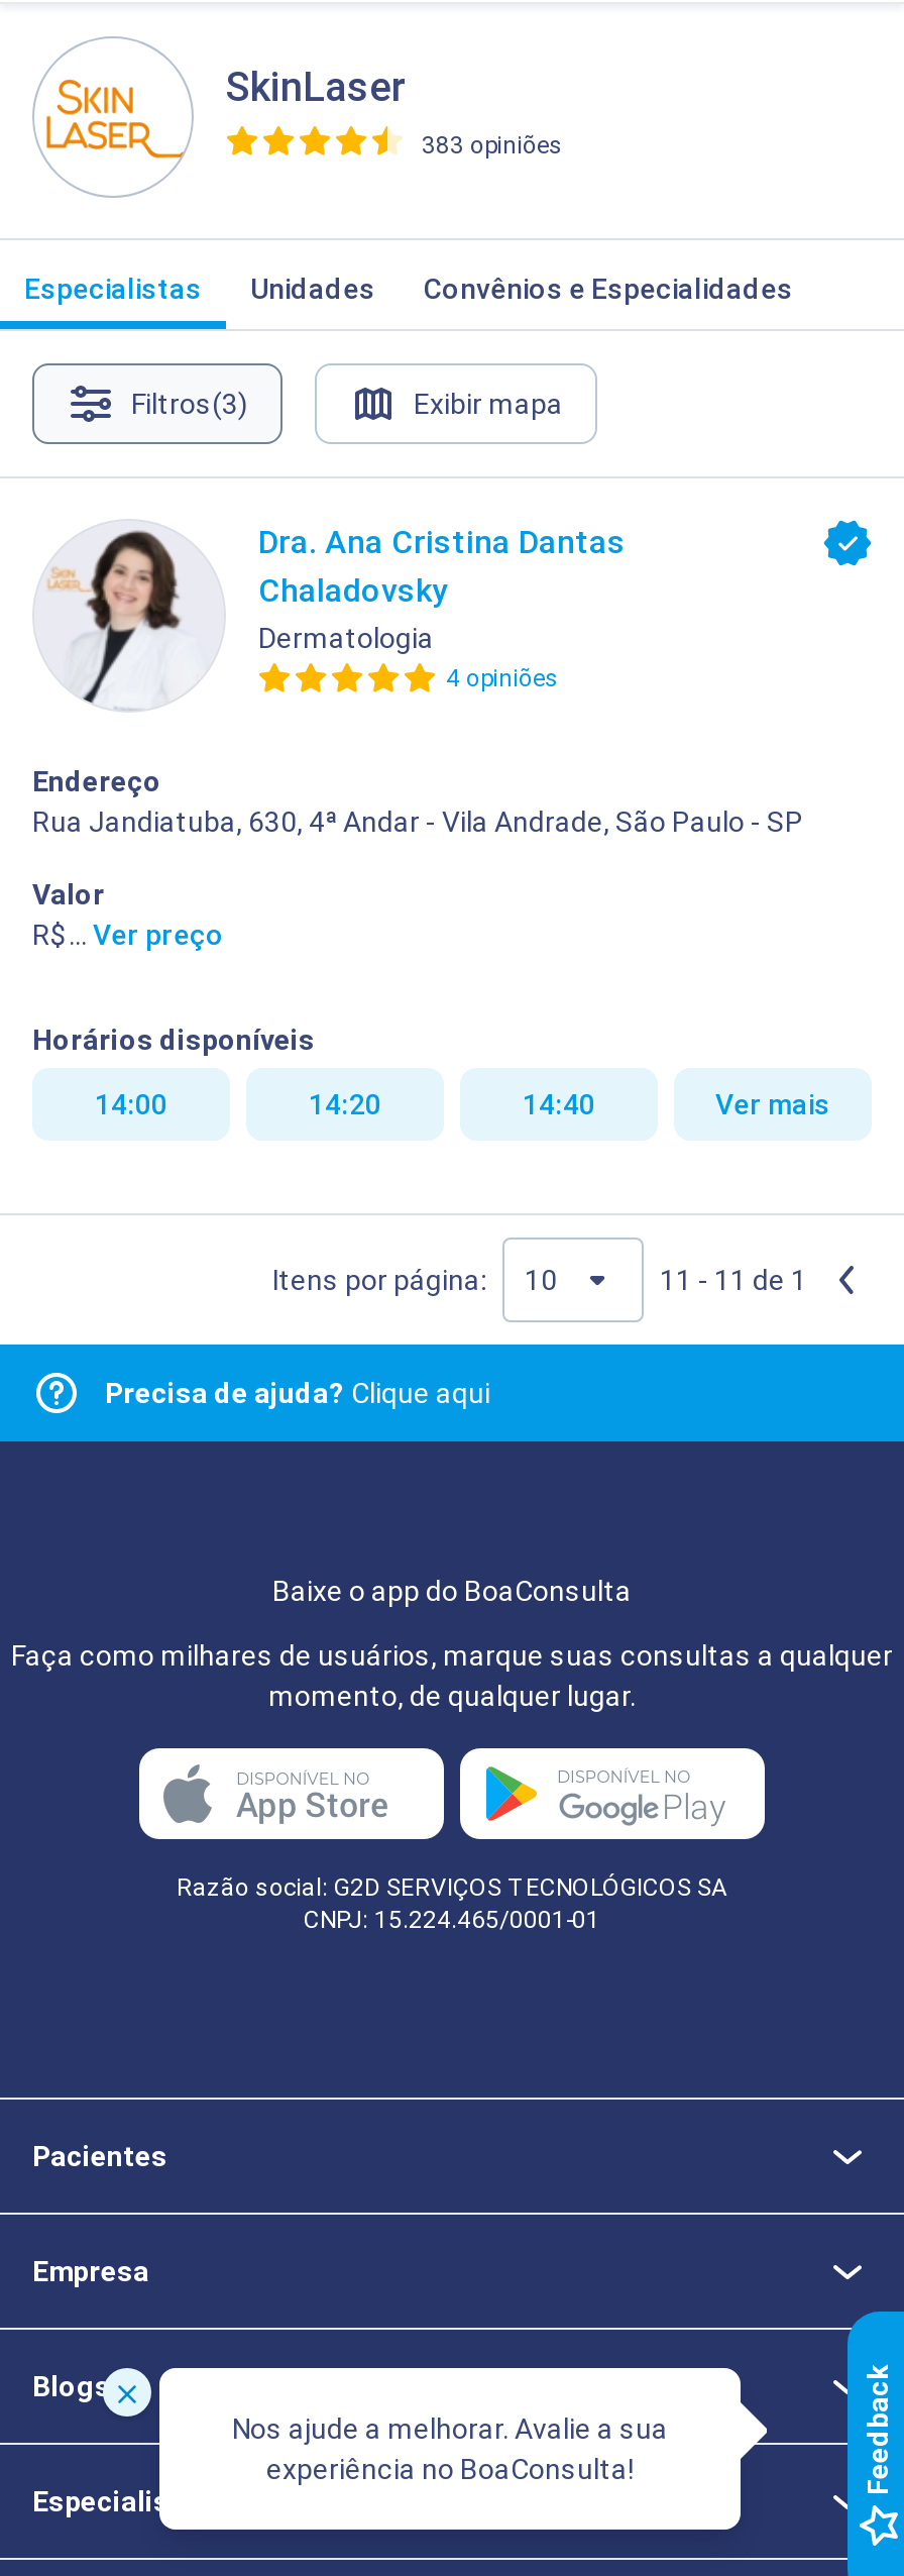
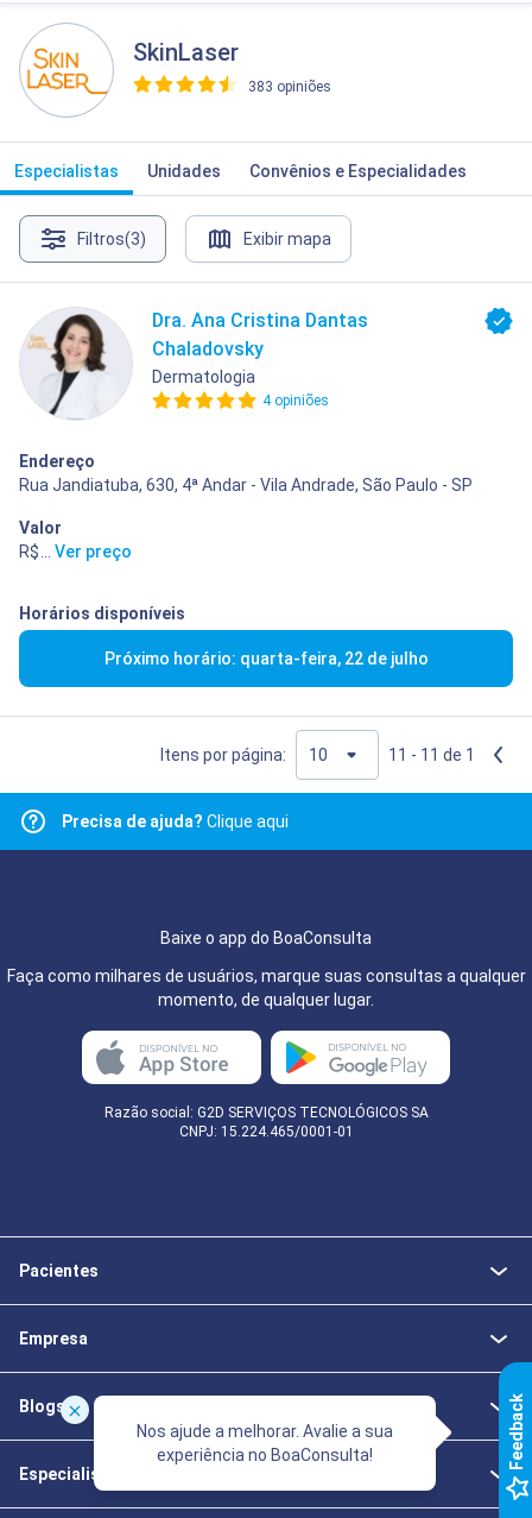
- 14:00
- 14:20
- 14:40
- Ver mais
+ Próximo horário: quarta-feira, 22 de julho
